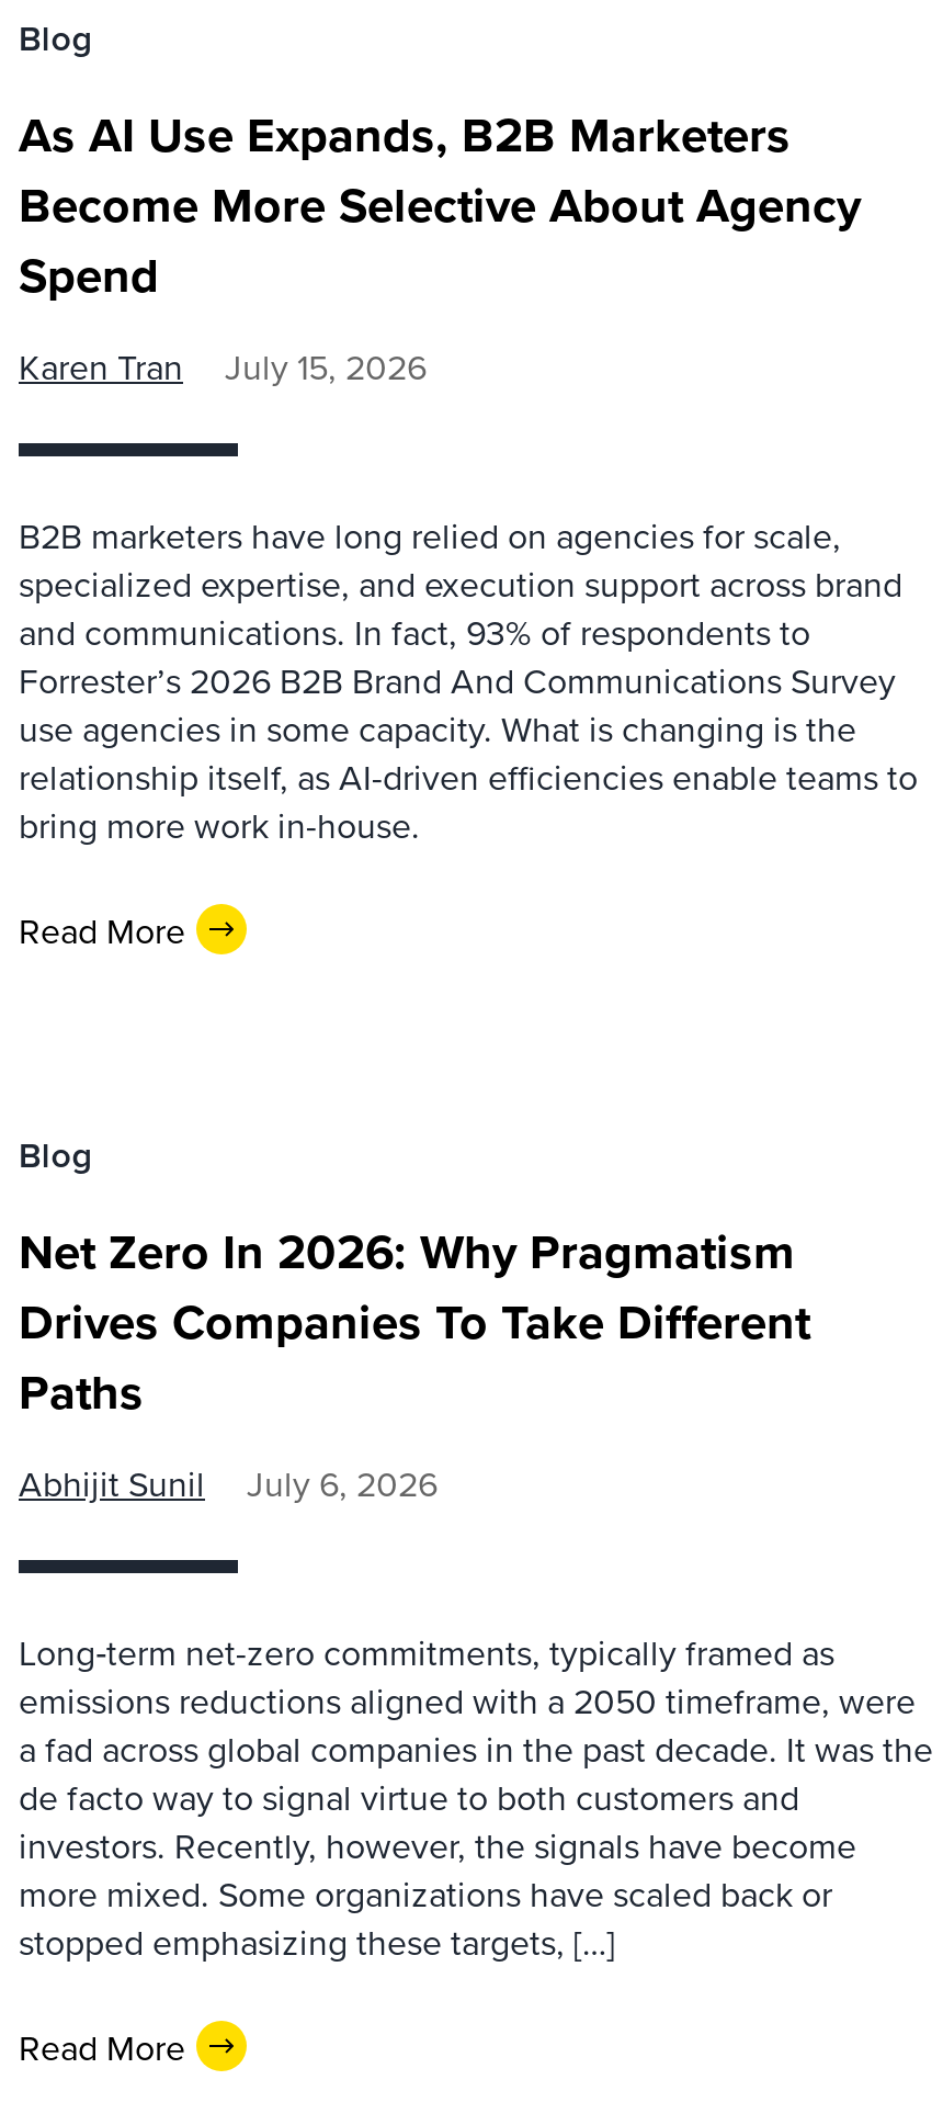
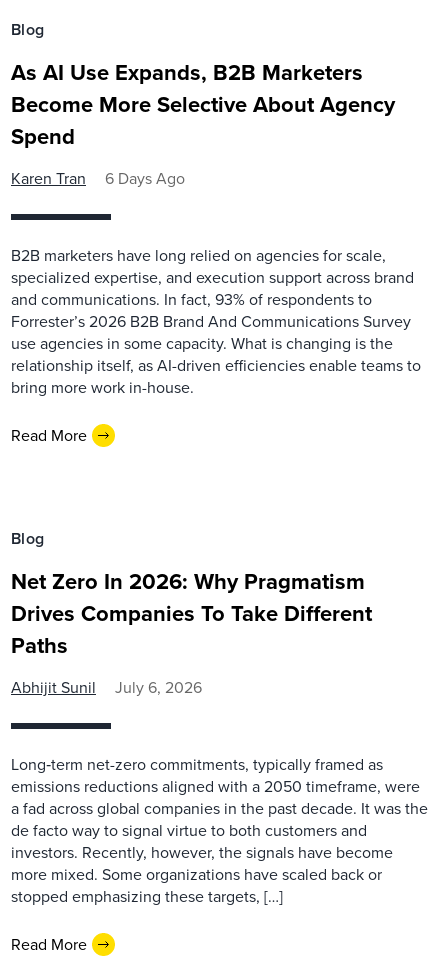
- Karen Tran July 15, 2026
+ Karen Tran 6 Days Ago
